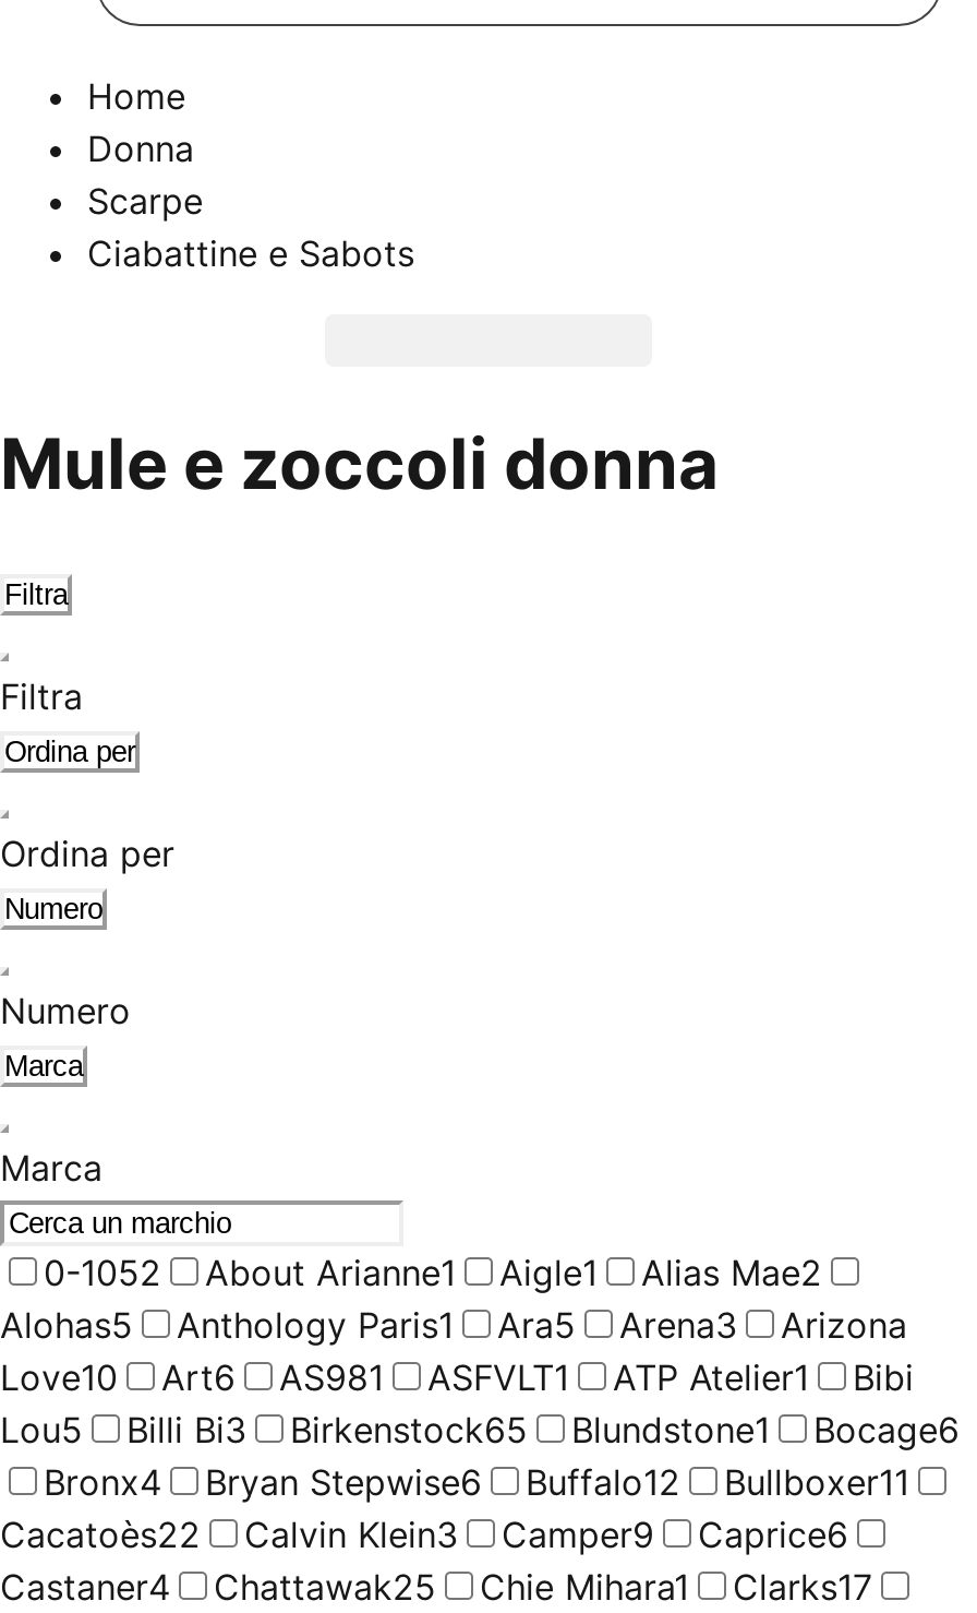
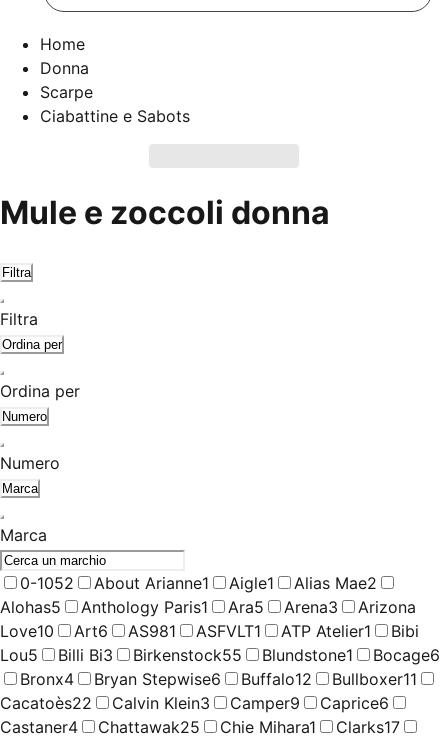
- Lou5 Billi Bi3 Birkenstock65 Blundstone1 Bocage6
+ Lou5 Billi Bi3 Birkenstock55 Blundstone1 Bocage6
